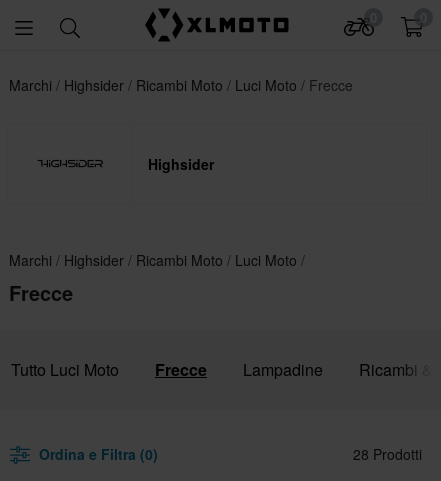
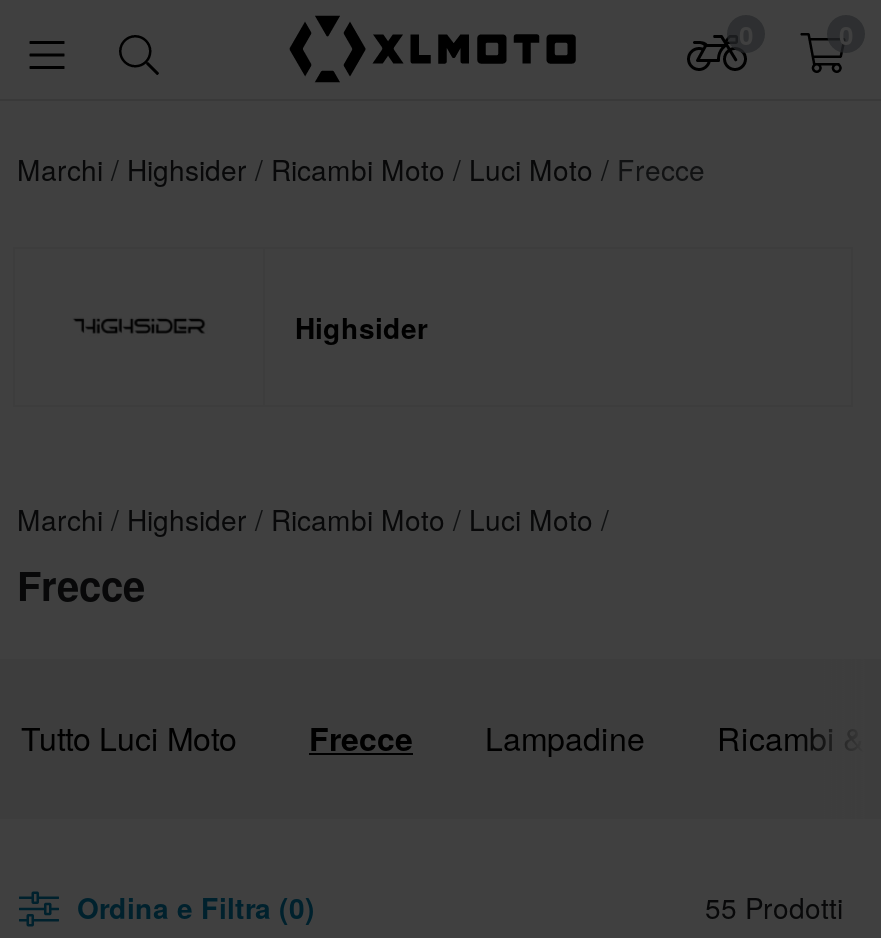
- 28 Prodotti
+ 55 Prodotti
